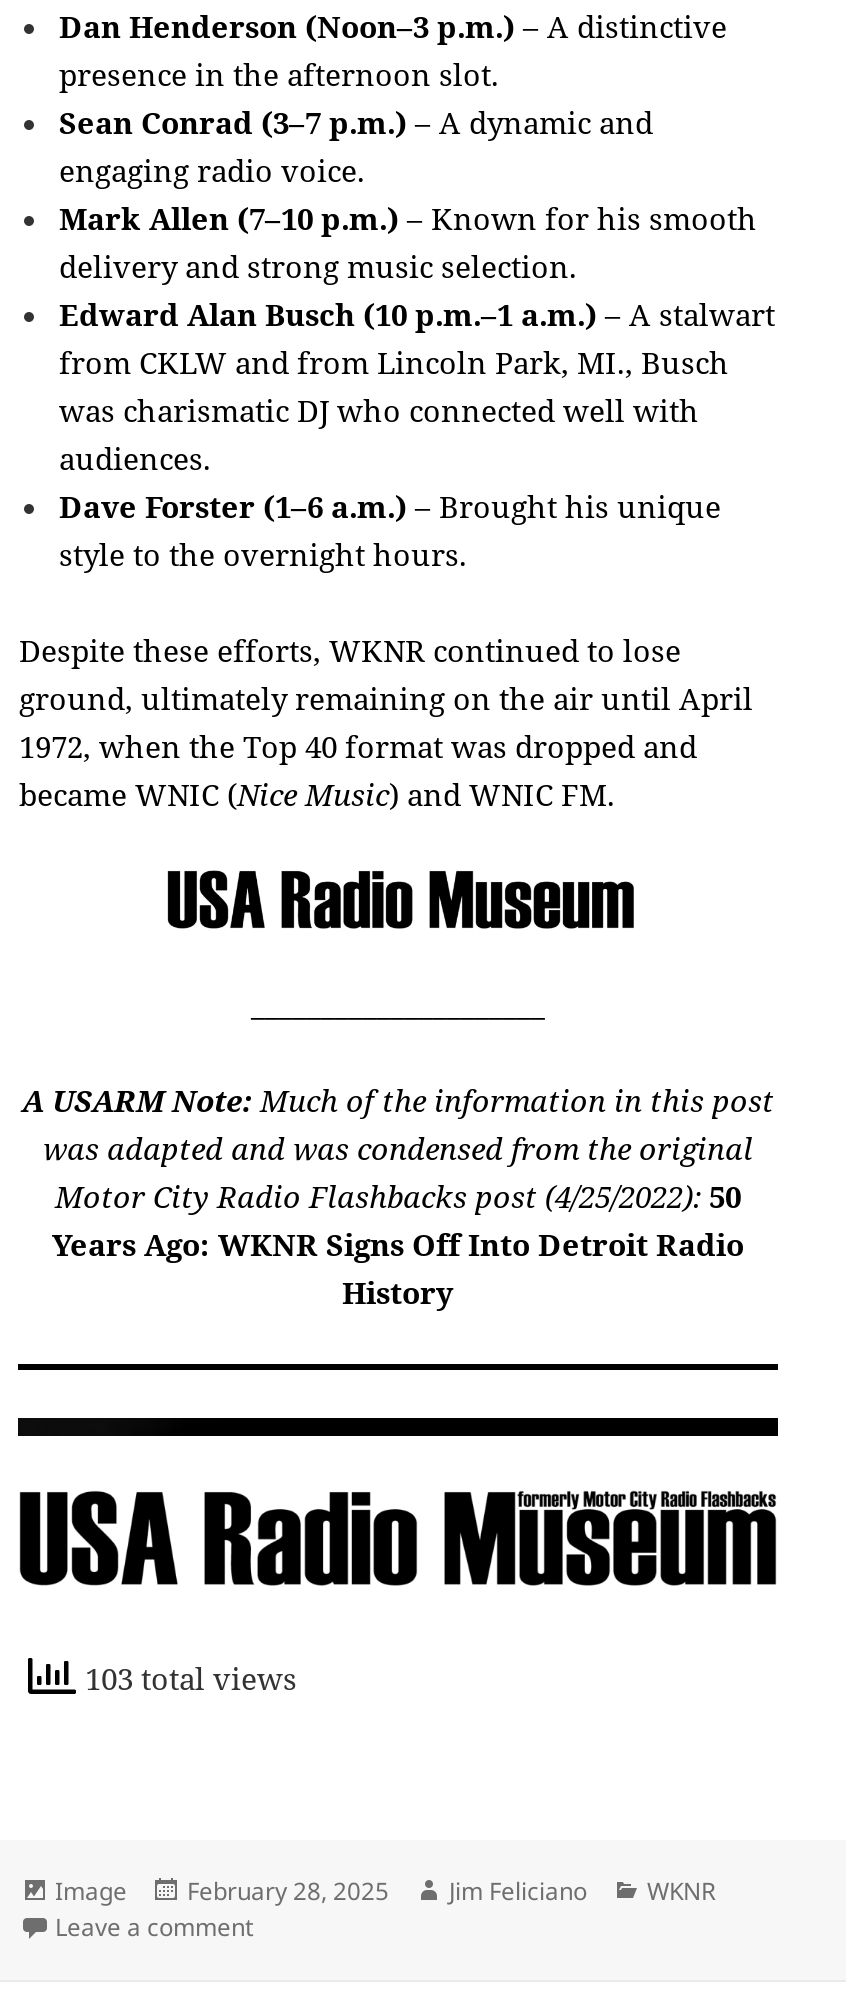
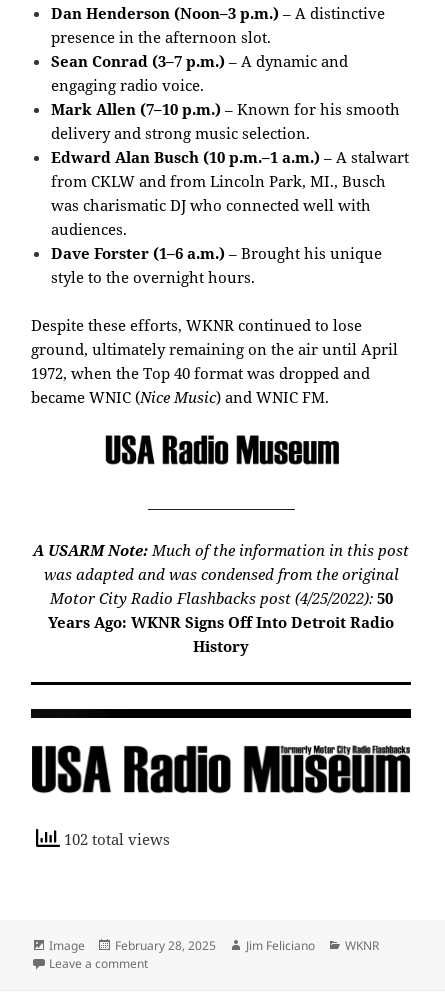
- 103 total views
+ 102 total views
